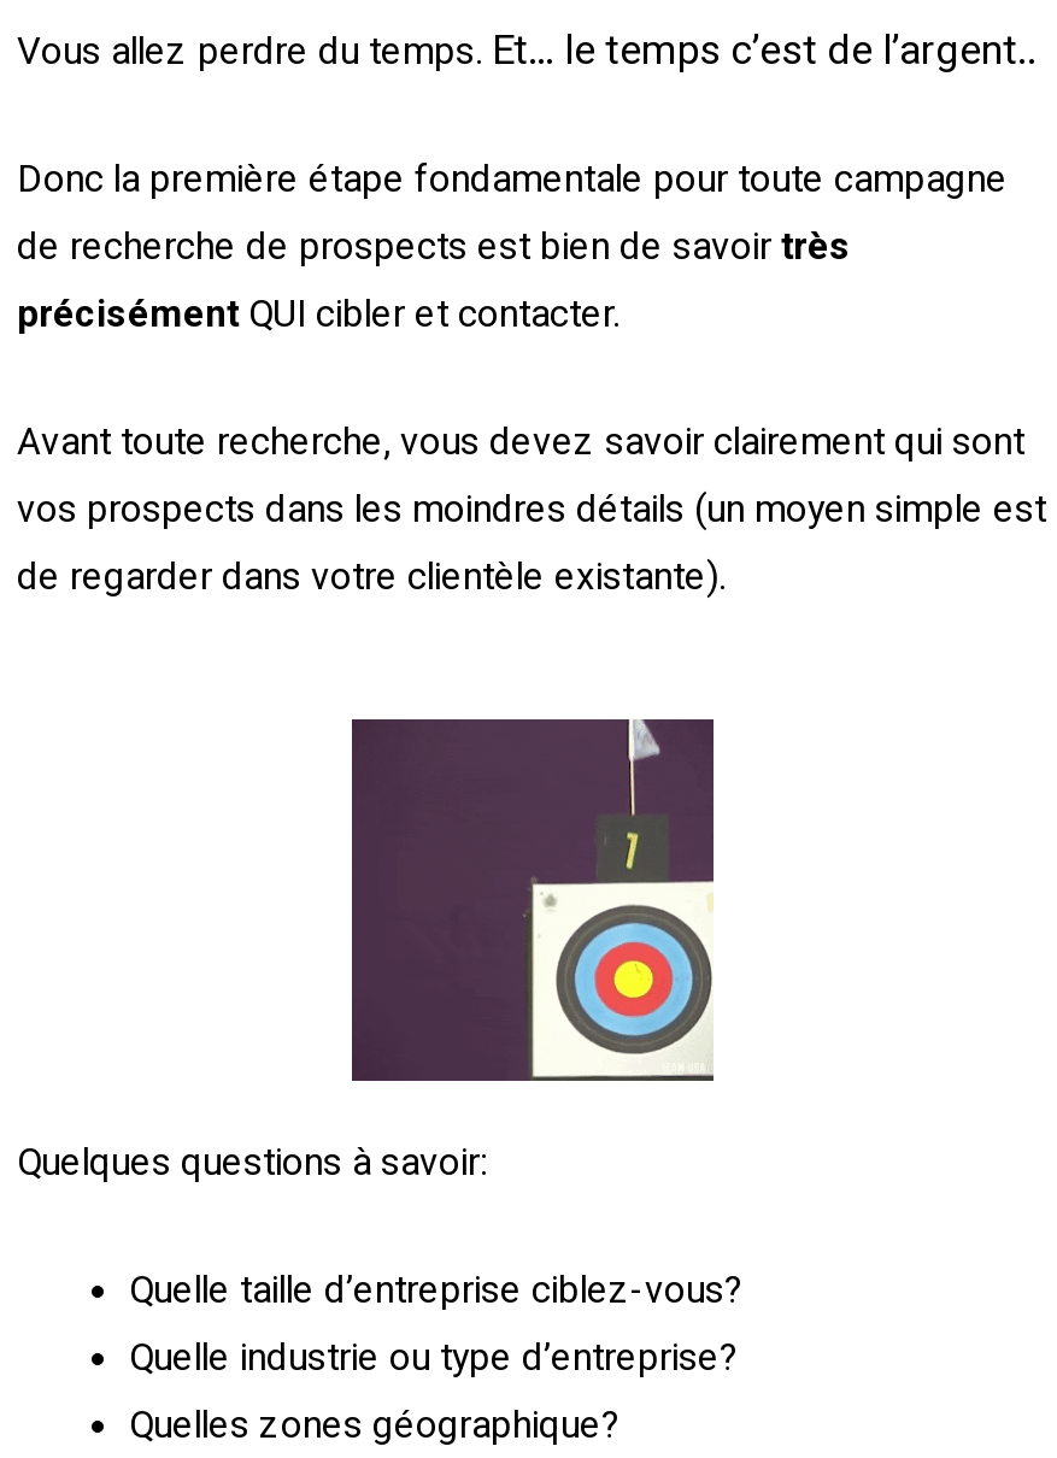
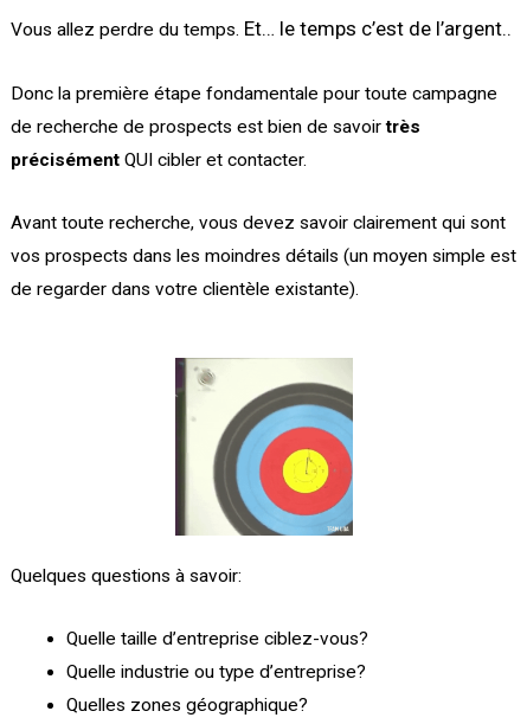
- [image]
+ [image]
